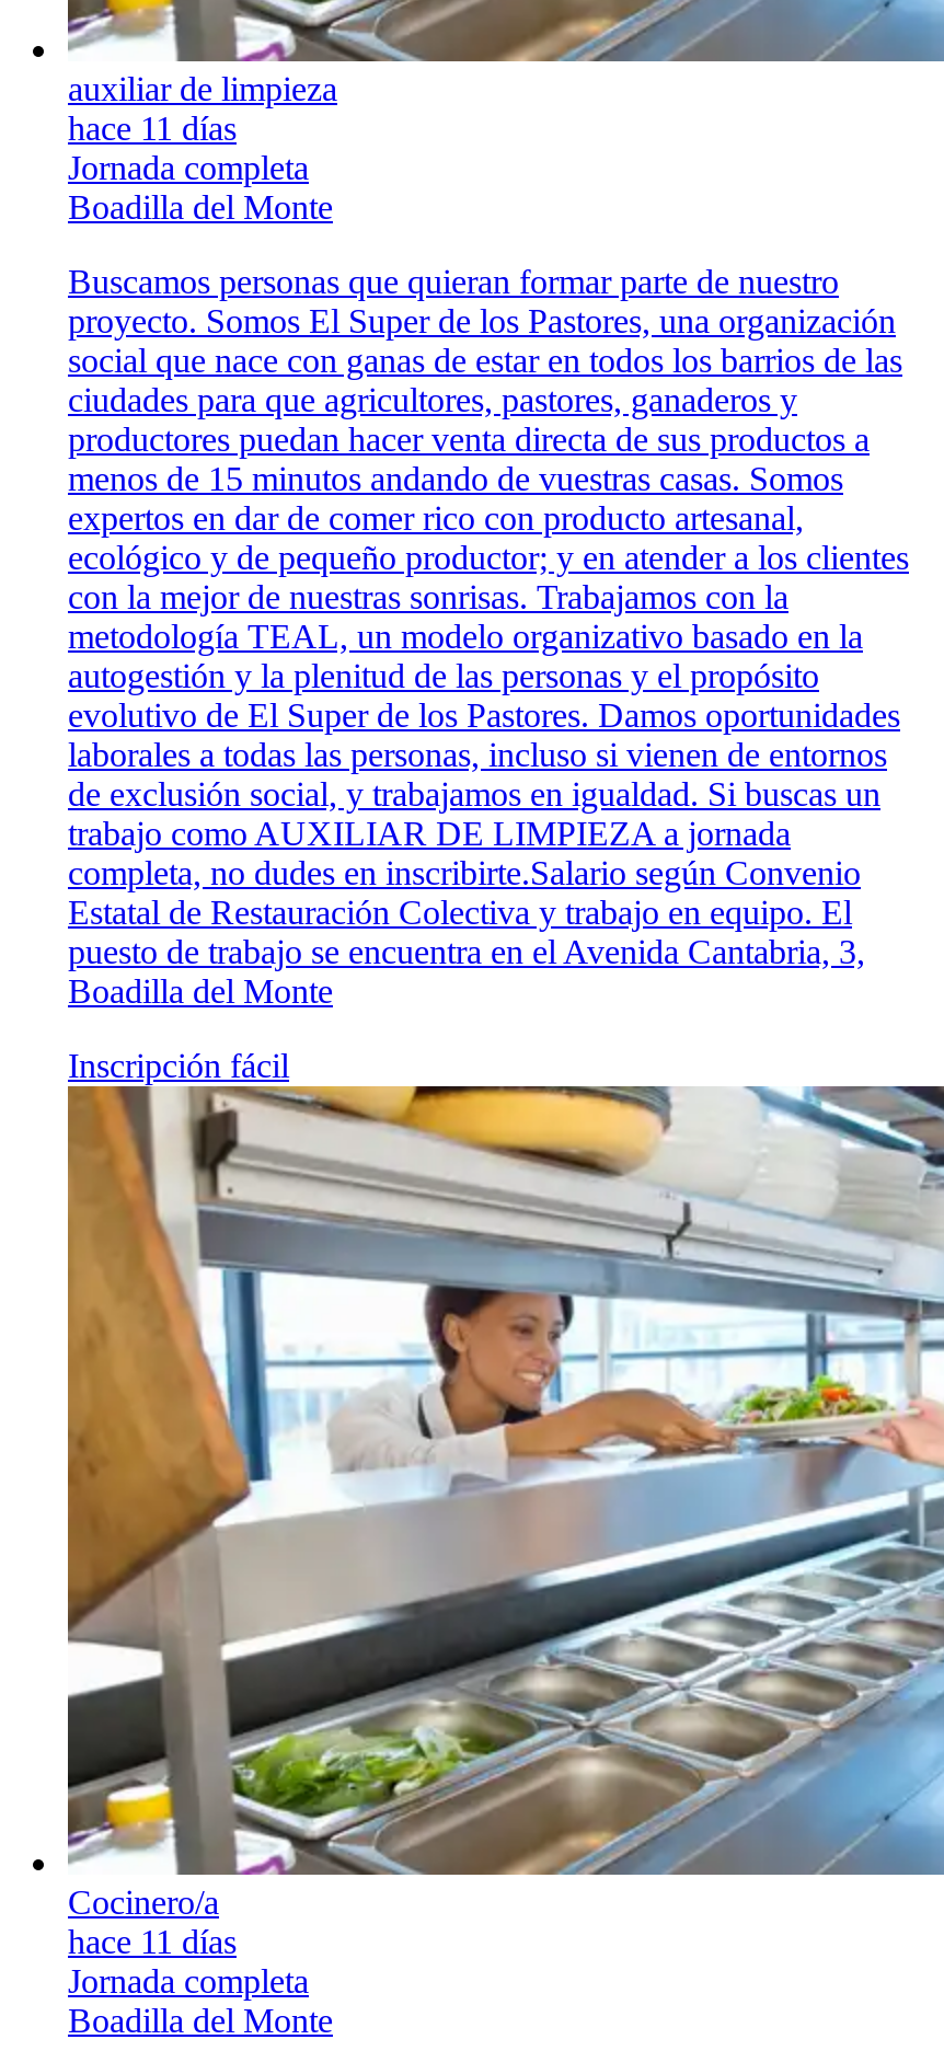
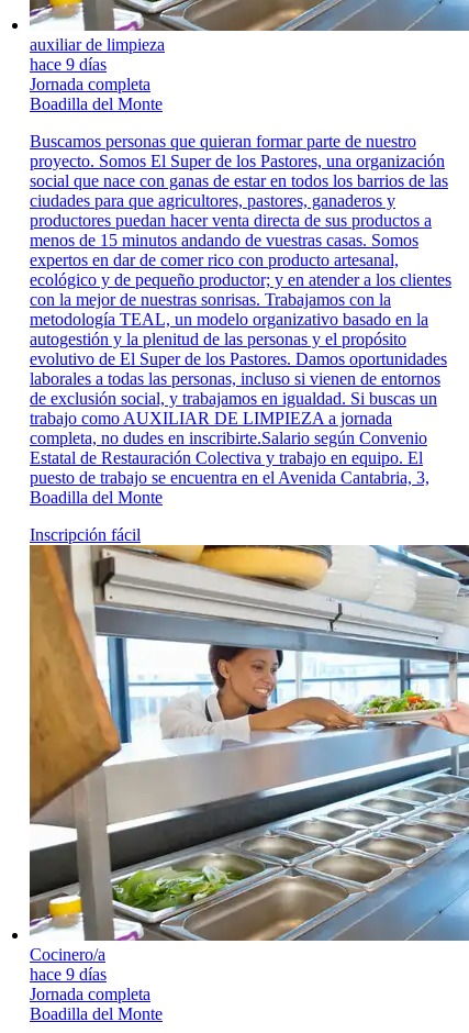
- hace 11 días
+ hace 9 días

- hace 11 días
+ hace 9 días
